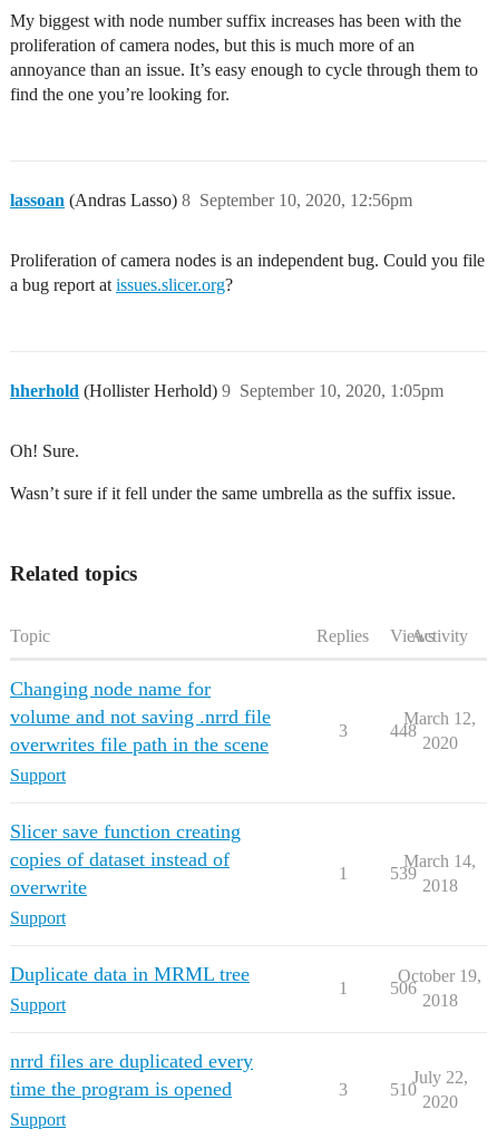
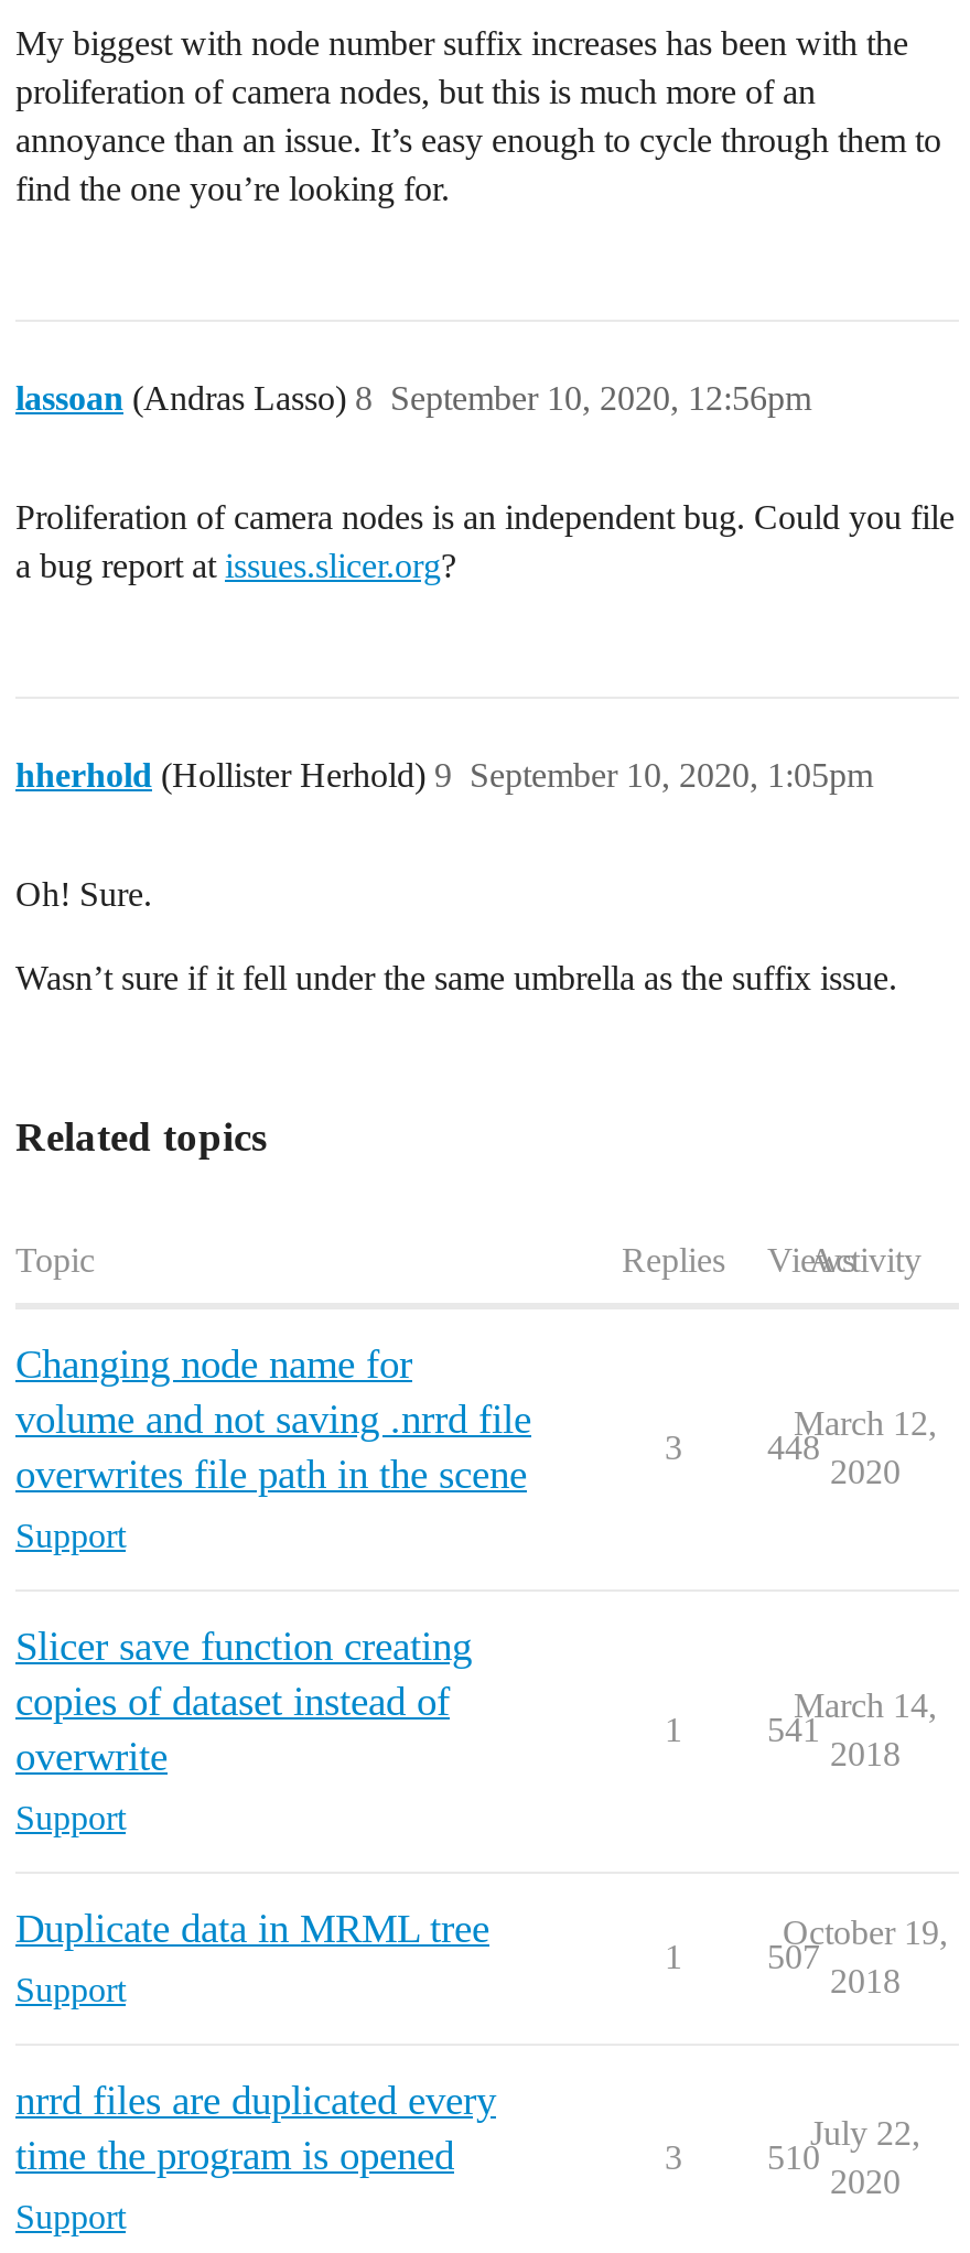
- 539
+ 541

- 506
+ 507
